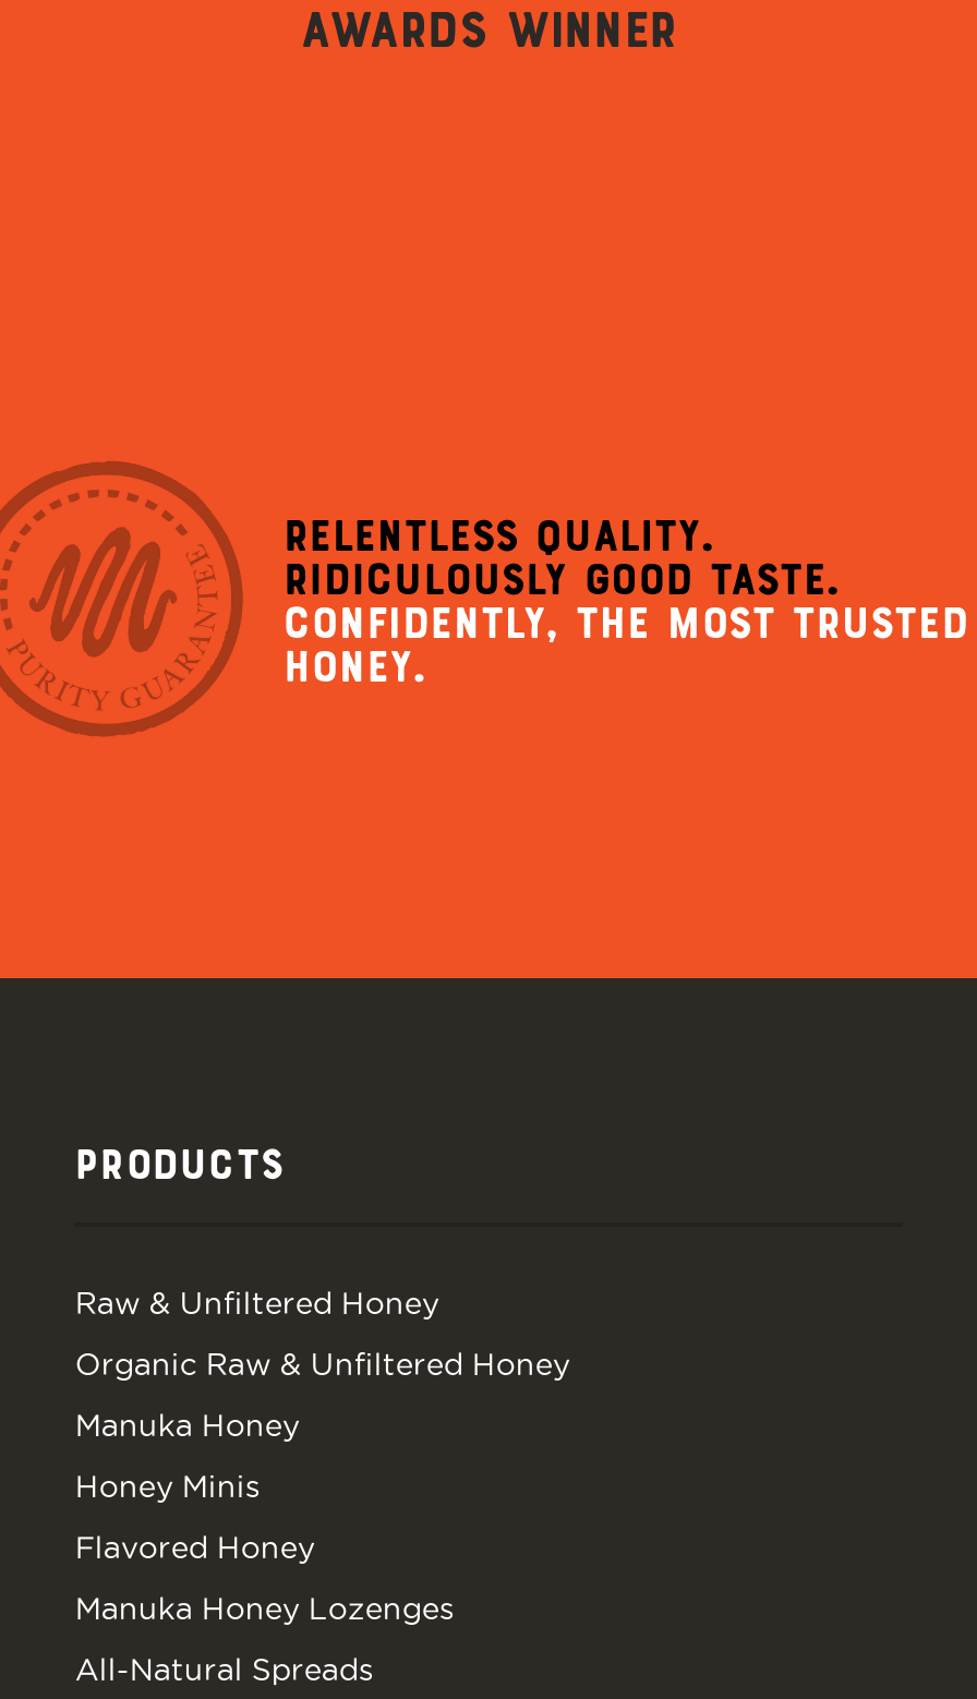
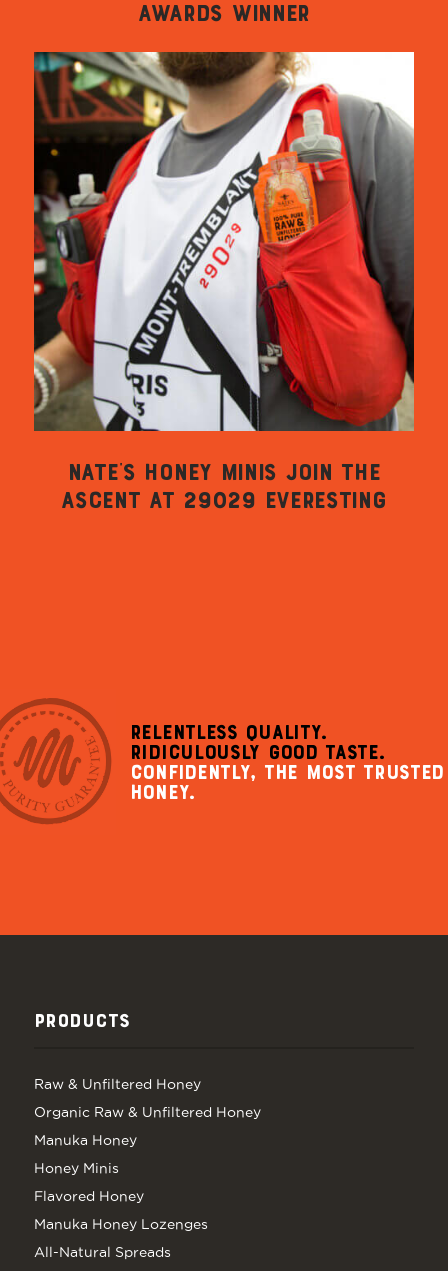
+ [image]
+ NATE’S HONEY MINIS JOIN THE
+ ASCENT AT 29029 EVERESTING
